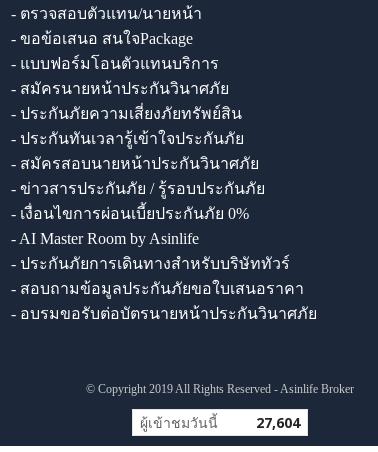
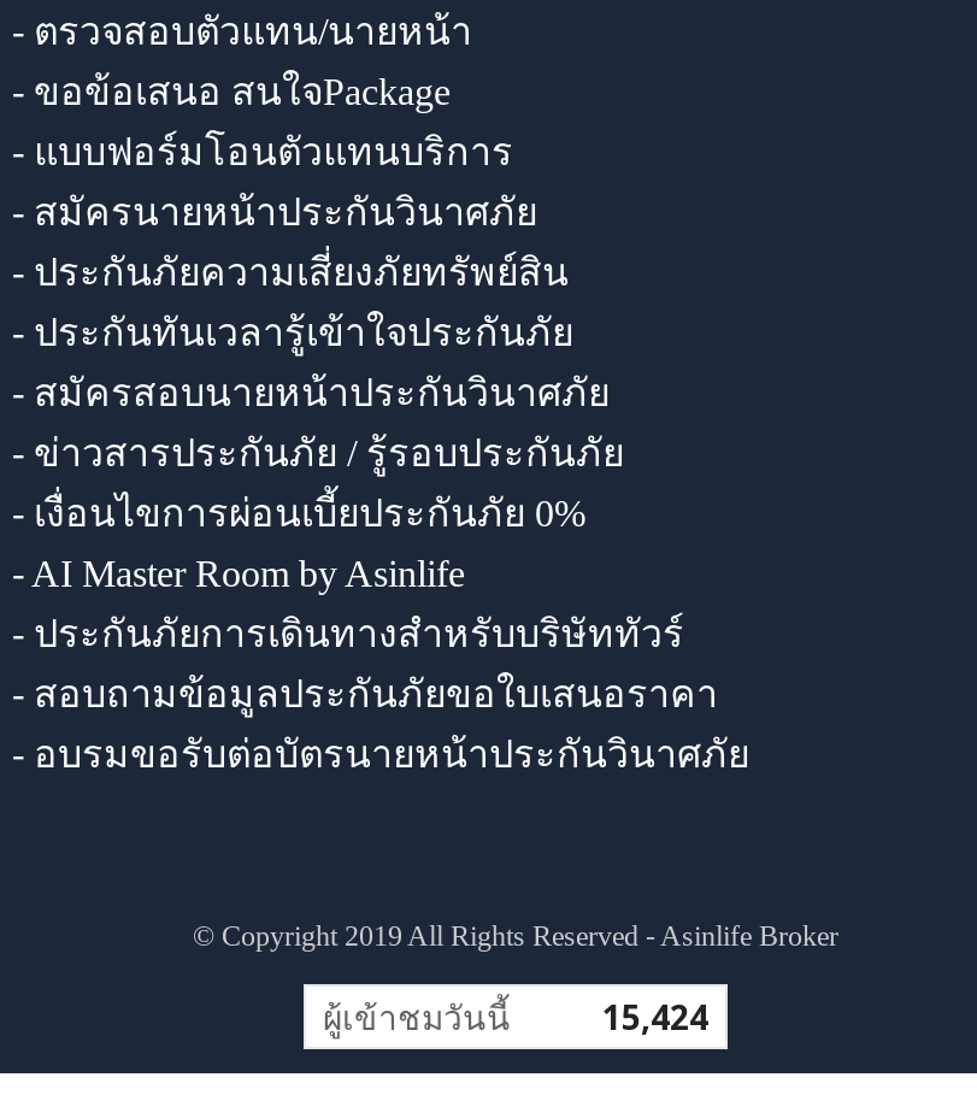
- ผู้เข้าชมวันนี้ 27,604
+ ผู้เข้าชมวันนี้ 15,424
